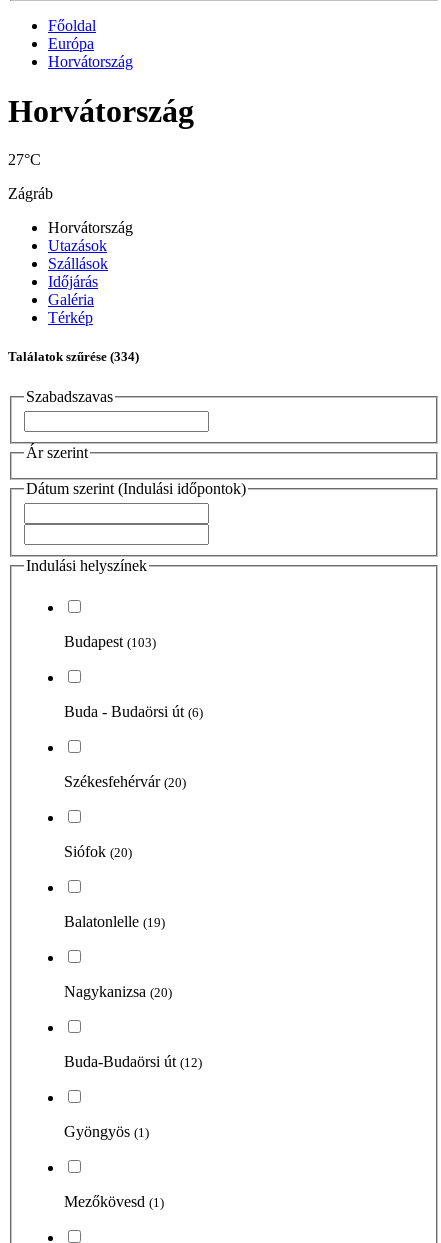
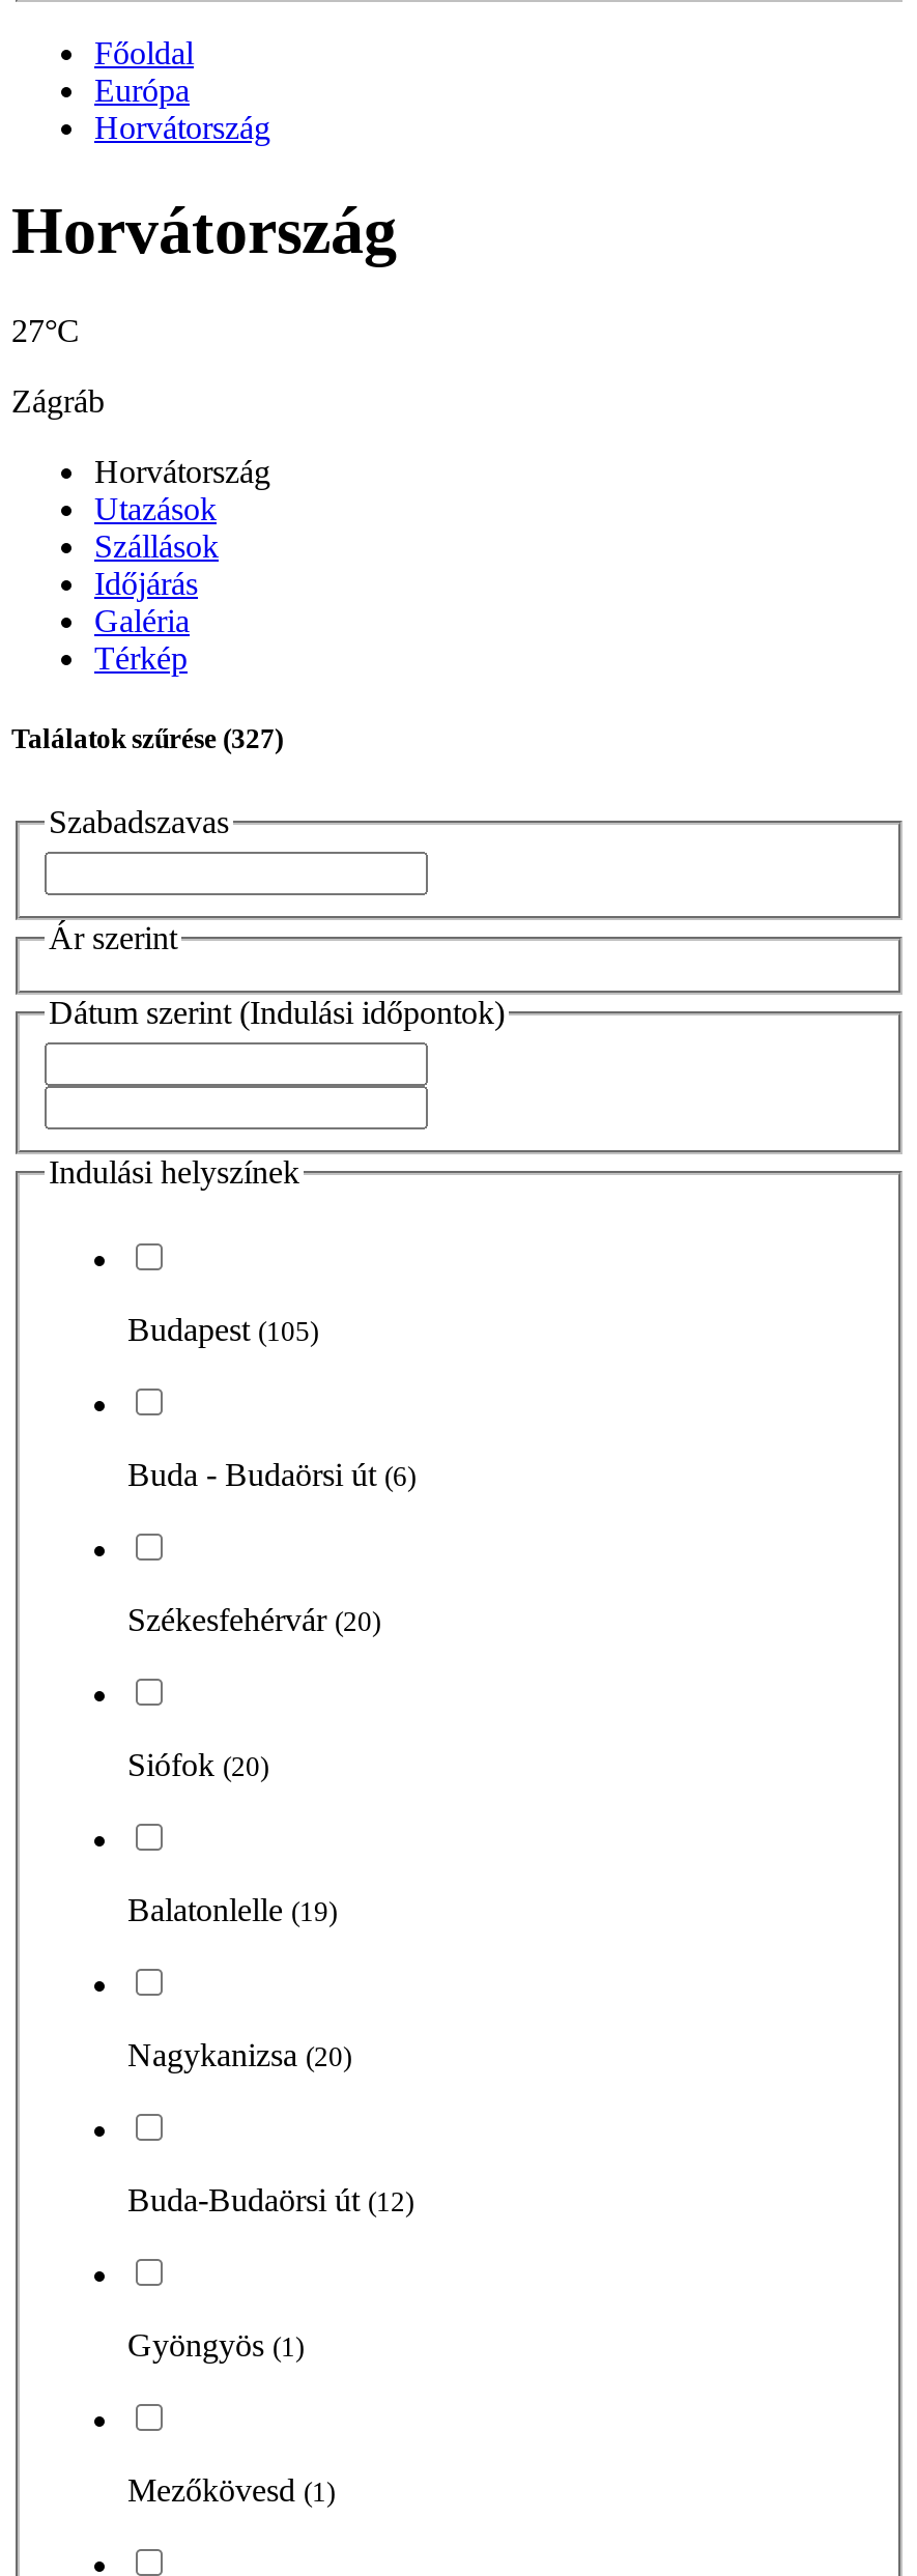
- Találatok szűrése (334)
+ Találatok szűrése (327)

- Budapest (103)
+ Budapest (105)
